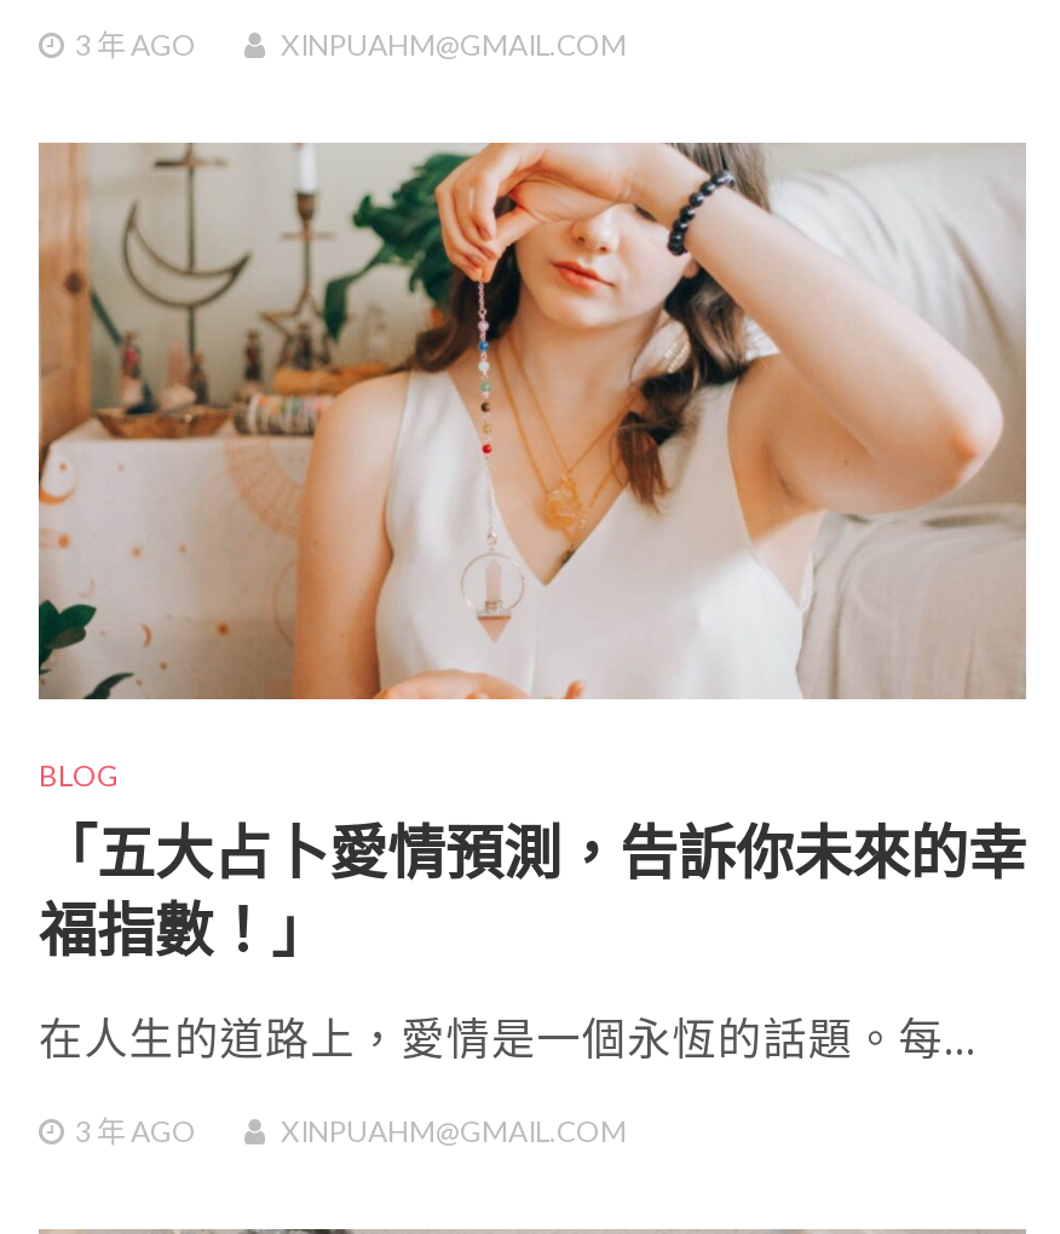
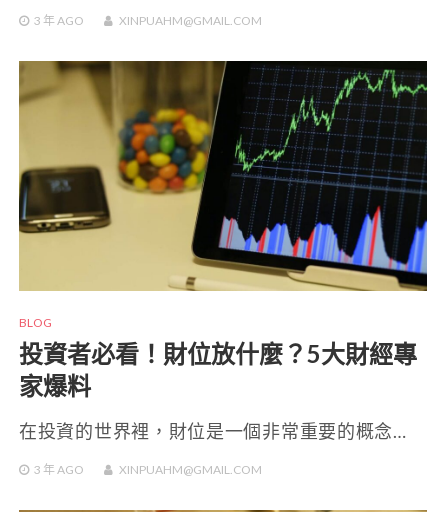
- [image]
+ [image]

- 「五大占卜愛情預測，告訴你未來的幸
- 福指數！」
+ 投資者必看！財位放什麼？5大財經專
+ 家爆料

- 在人生的道路上，愛情是一個永恆的話題。每…
+ 在投資的世界裡，財位是一個非常重要的概念…
